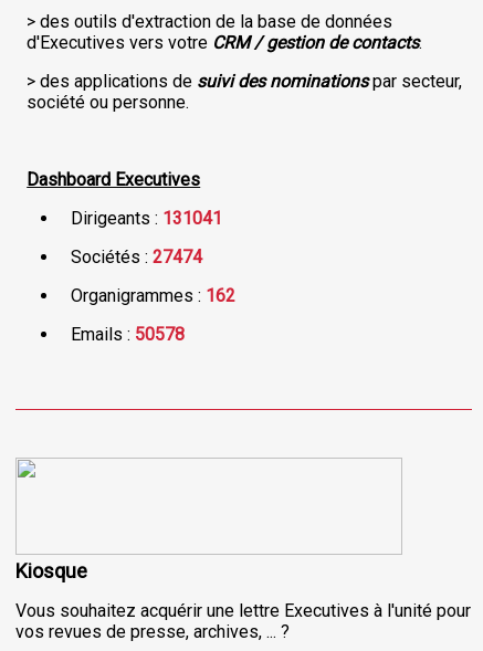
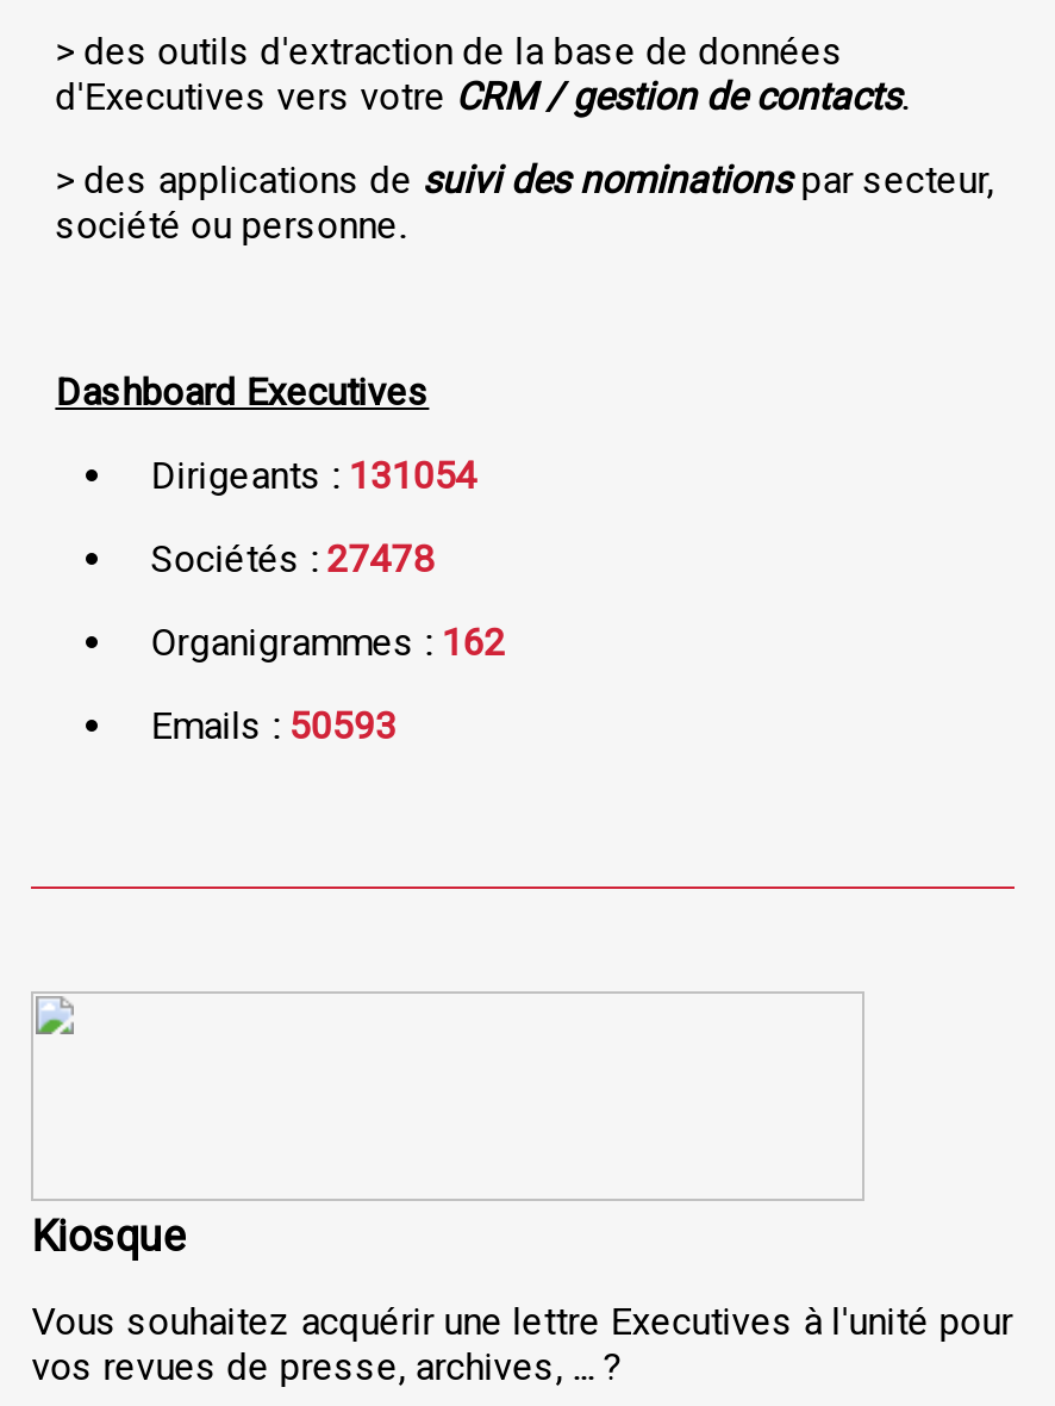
- Dirigeants: 131041
+ Dirigeants: 131054

- Sociétés : 27474
+ Sociétés : 27478

- Emails : 50578
+ Emails : 50593
